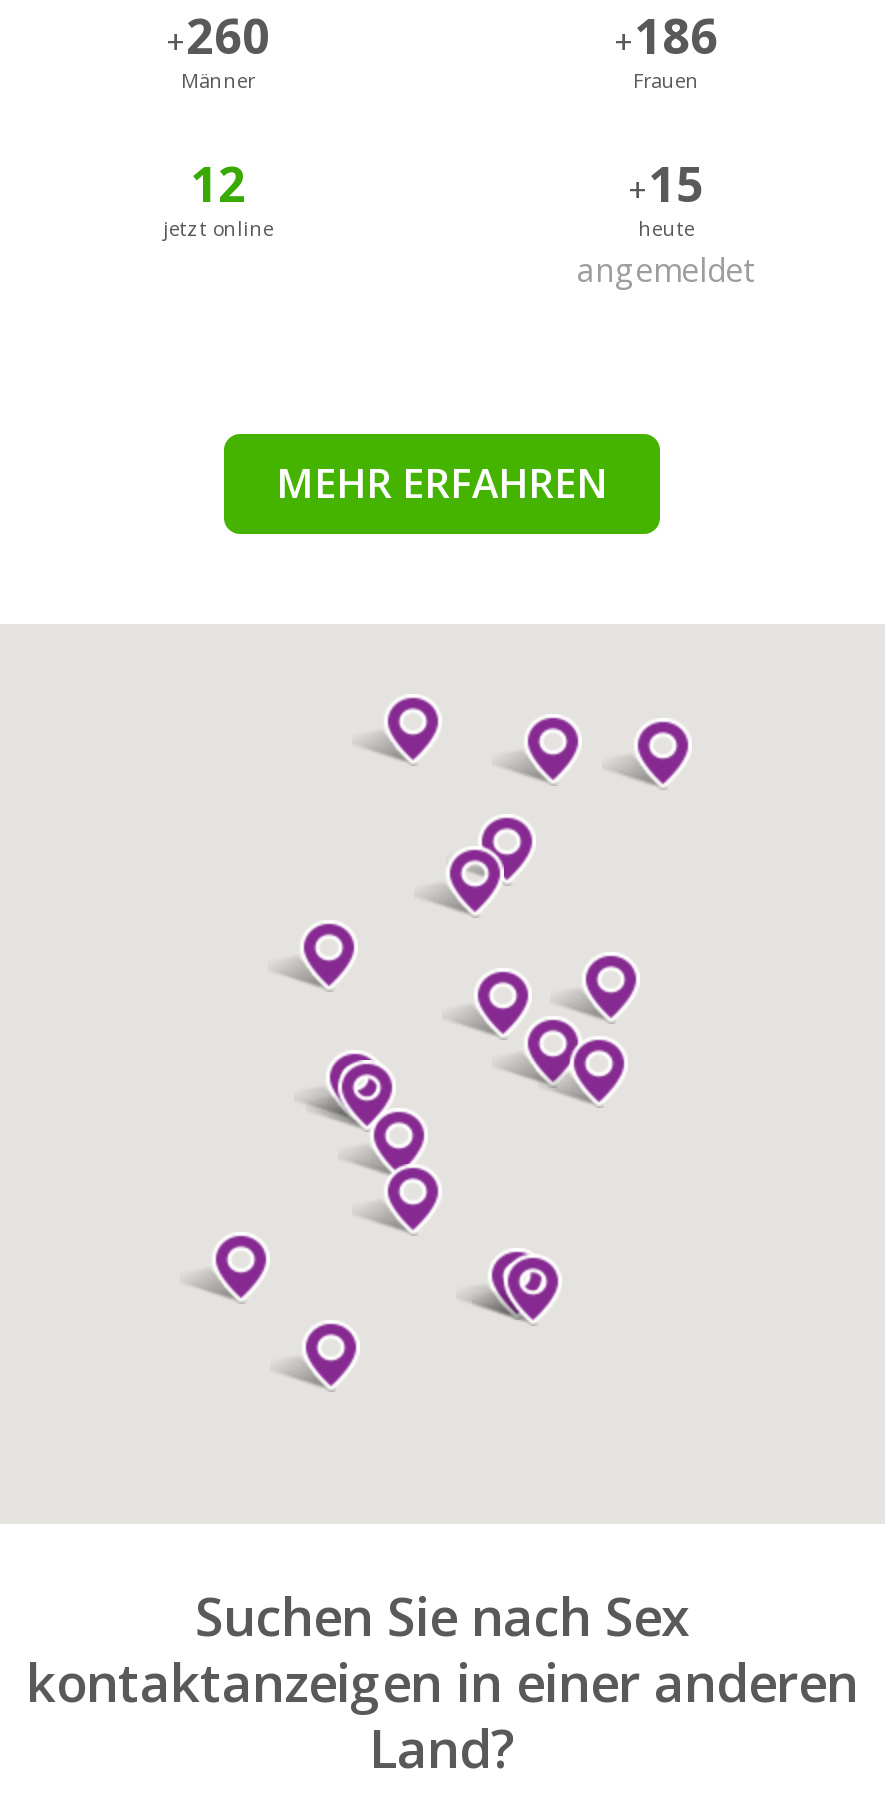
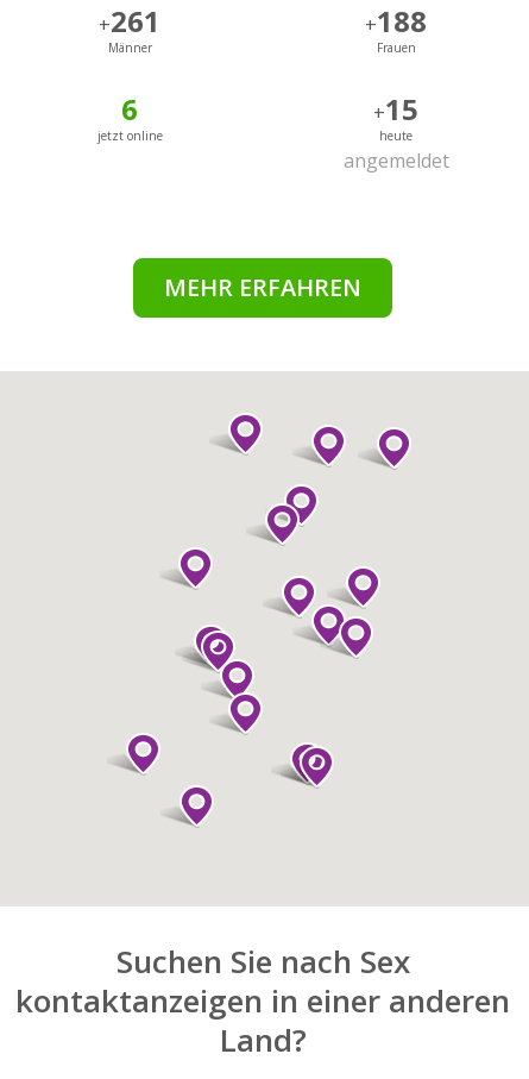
- +260
+ +261

- +186
+ +188

- 12
+ 6
